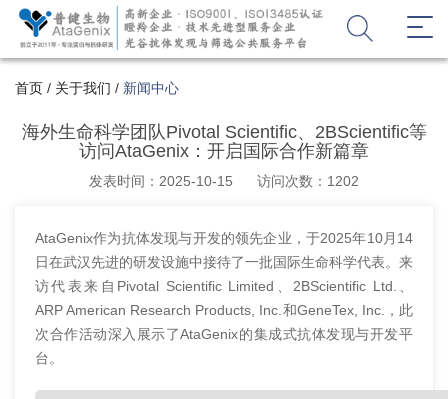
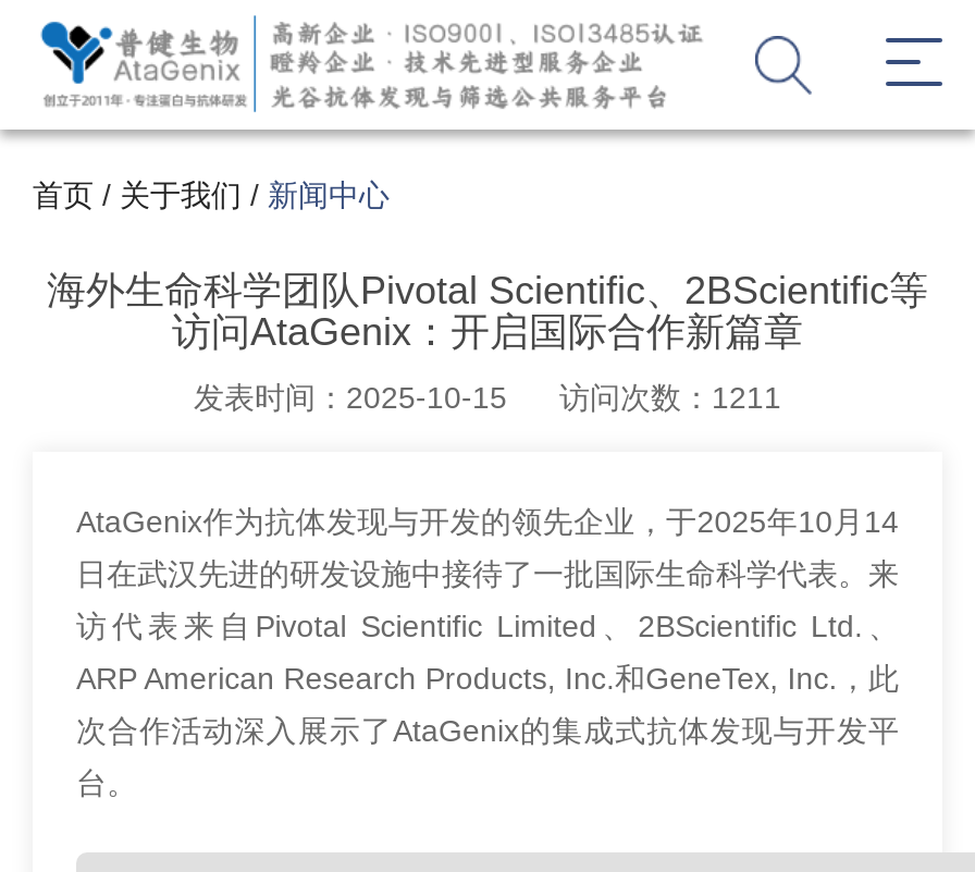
- 发表时间：2025-10-15 访问次数：1202
+ 发表时间：2025-10-15 访问次数：1211
